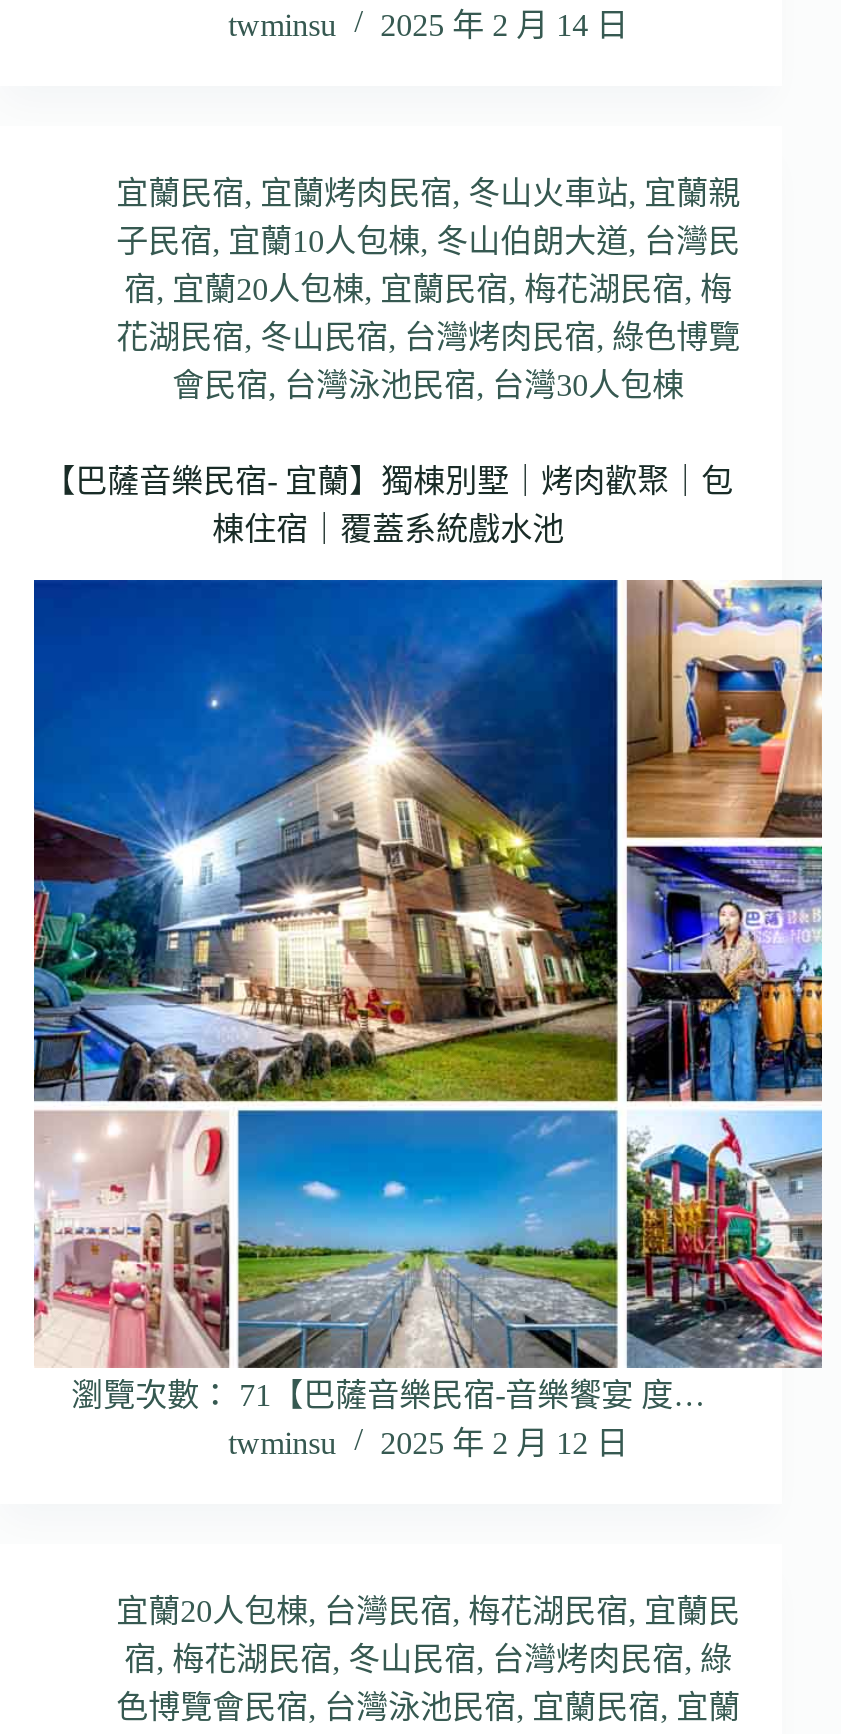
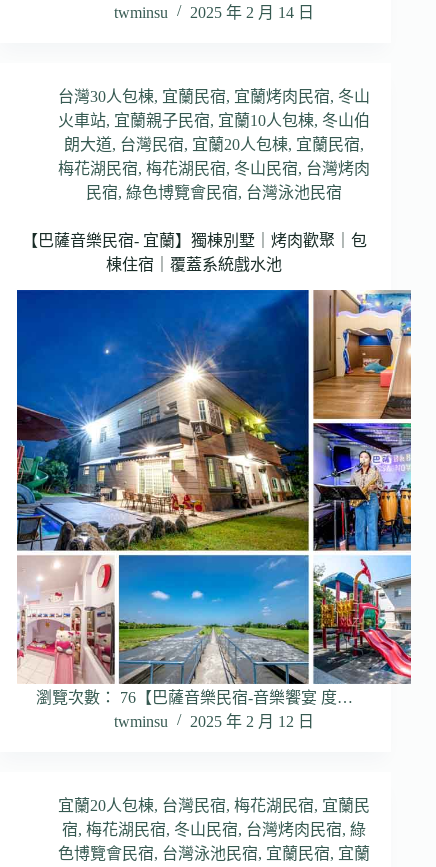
- 宜蘭民宿,宜蘭烤肉民宿,冬山火車站,宜蘭親
+ 台灣30人包棟,宜蘭民宿,宜蘭烤肉民宿,冬山

- 子民宿,宜蘭10人包棟,冬山伯朗大道,台灣民
+ 火車站,宜蘭親子民宿,宜蘭10人包棟,冬山伯

- 宿,宜蘭20人包棟,宜蘭民宿,梅花湖民宿,梅
+ 朗大道,台灣民宿,宜蘭20人包棟,宜蘭民宿,

- 花湖民宿,冬山民宿,台灣烤肉民宿,綠色博覽
+ 梅花湖民宿,梅花湖民宿,冬山民宿,台灣烤肉

- 會民宿,台灣泳池民宿,台灣30人包棟
+ 民宿,綠色博覽會民宿,台灣泳池民宿

- 瀏覽次數： 71【巴薩音樂民宿-音樂饗宴 度…
+ 瀏覽次數： 76【巴薩音樂民宿-音樂饗宴 度…
